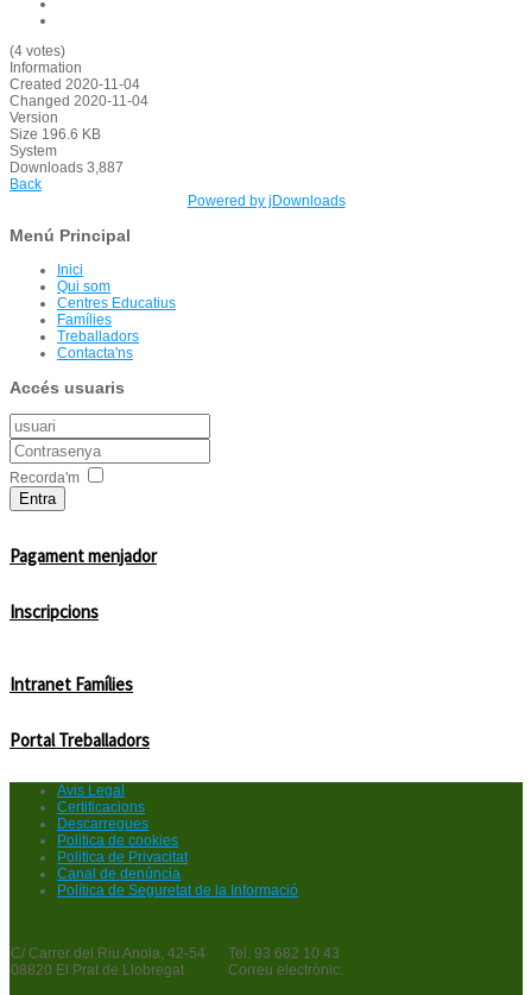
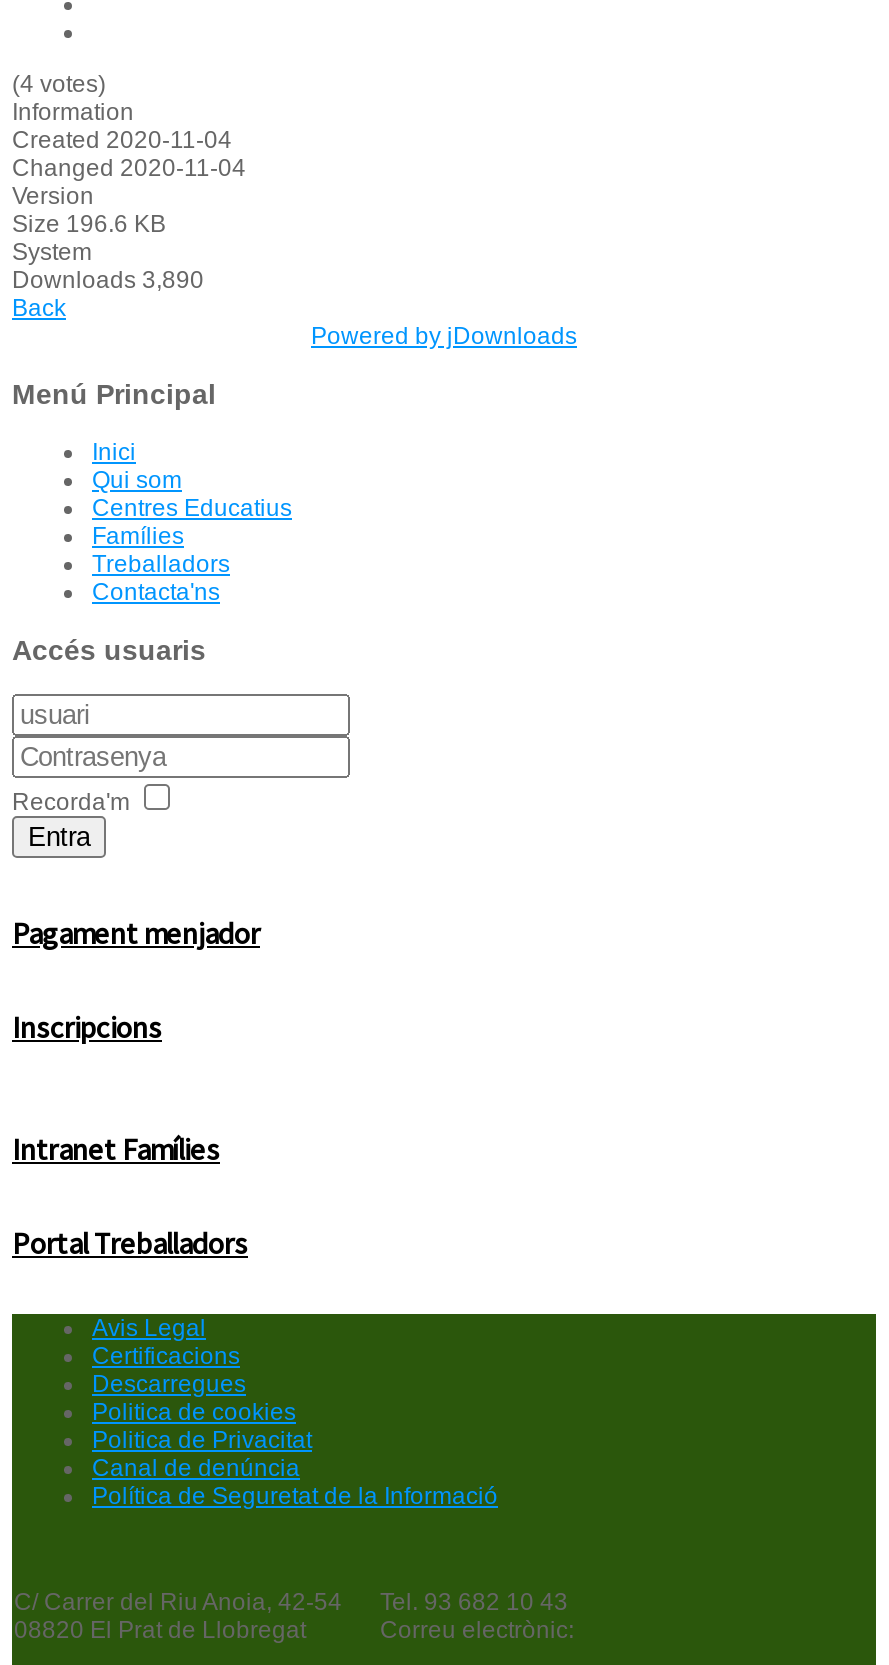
- Downloads 3,887
+ Downloads 3,890
